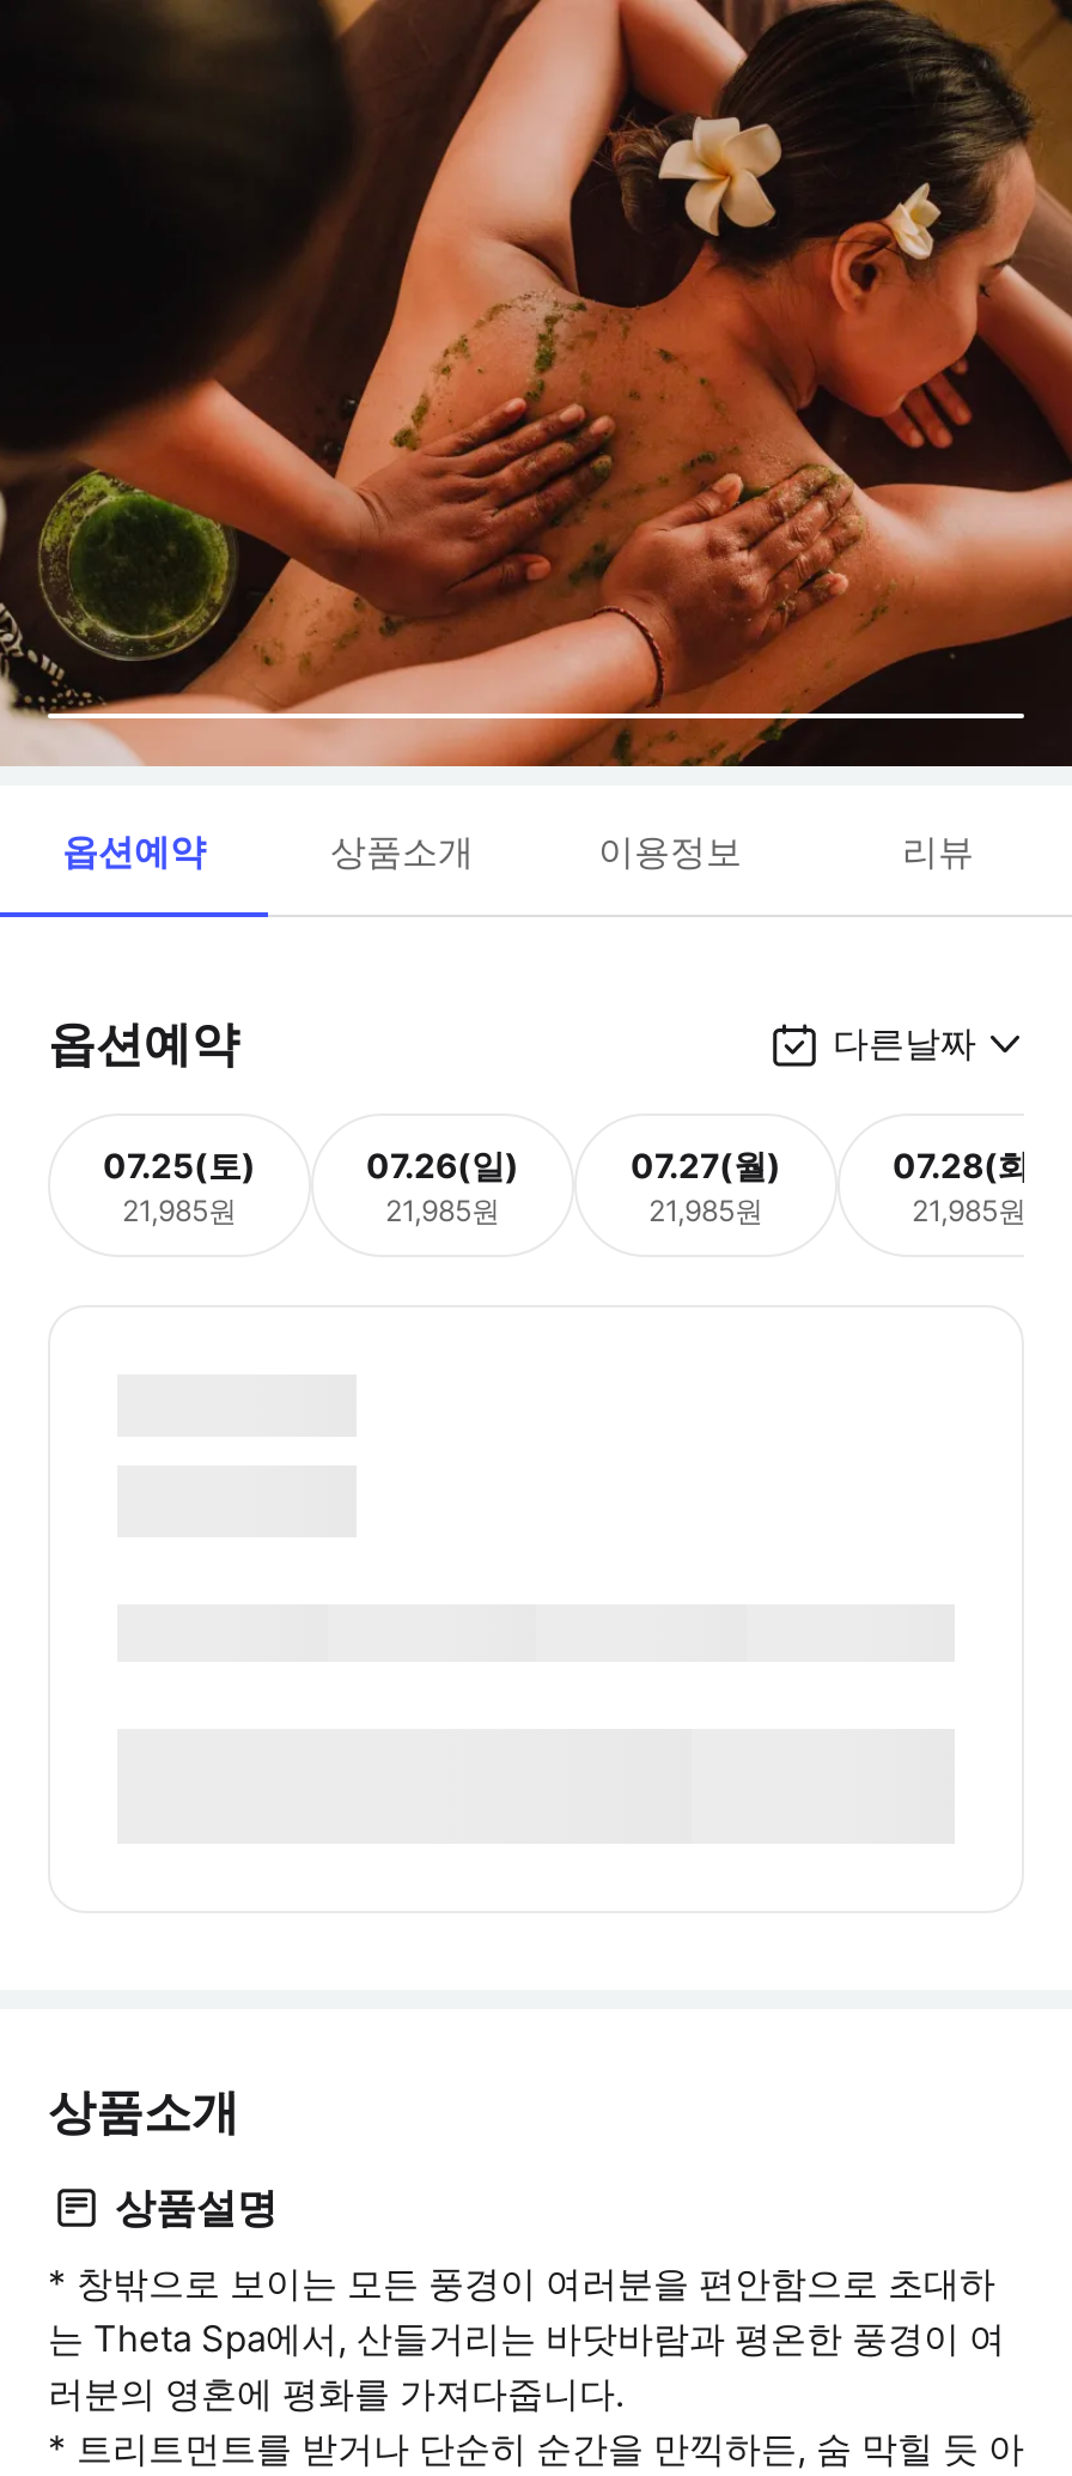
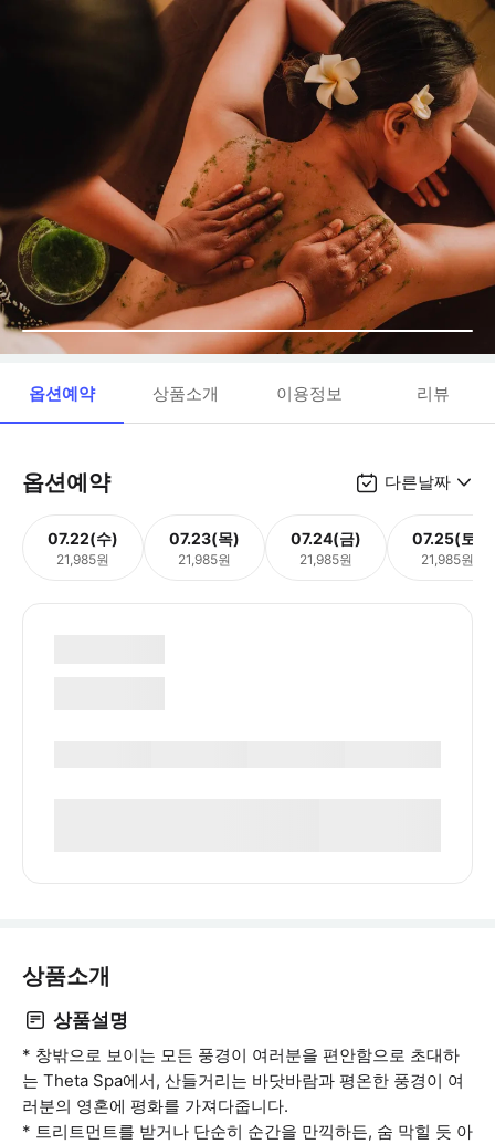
- 07.25(토)
+ 07.22(수)

- 07.26(일)
+ 07.23(목)

- 07.27(월)
+ 07.24(금)

- 07.28(화)
+ 07.25(토)
